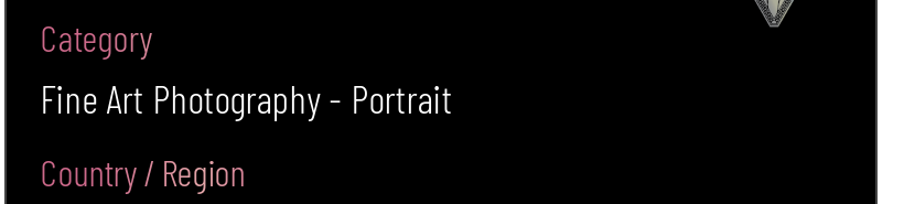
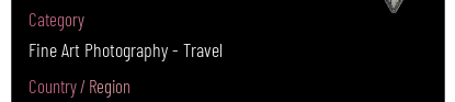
- Fine Art Photography - Portrait
+ Fine Art Photography - Travel
